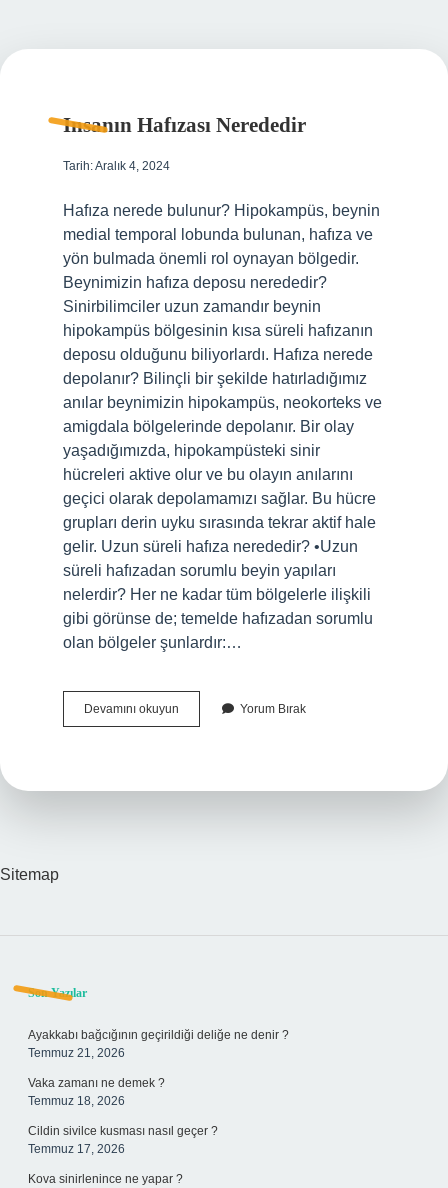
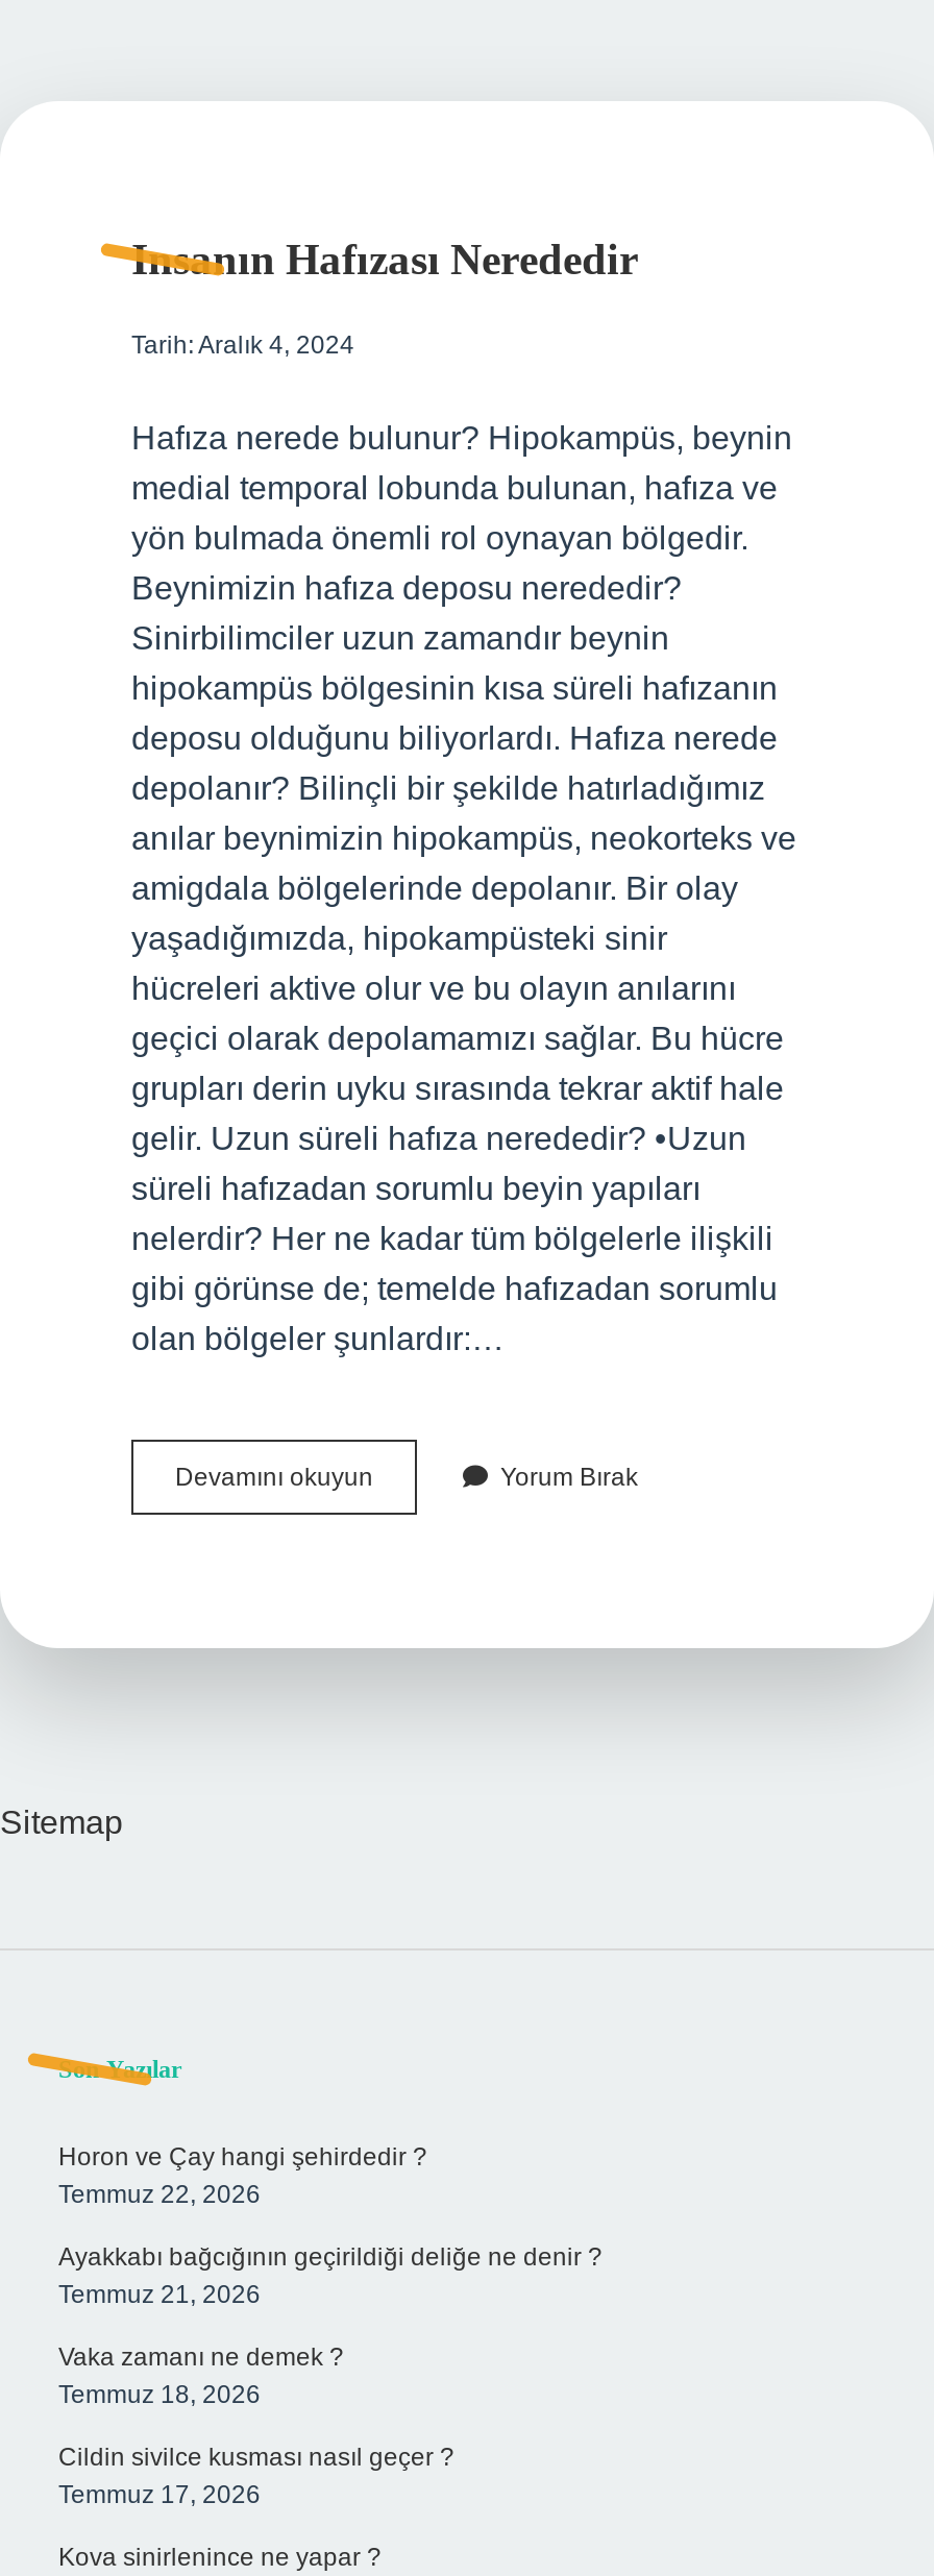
+ Horon ve Çay hangi şehirdedir ?
+ Temmuz 22, 2026
